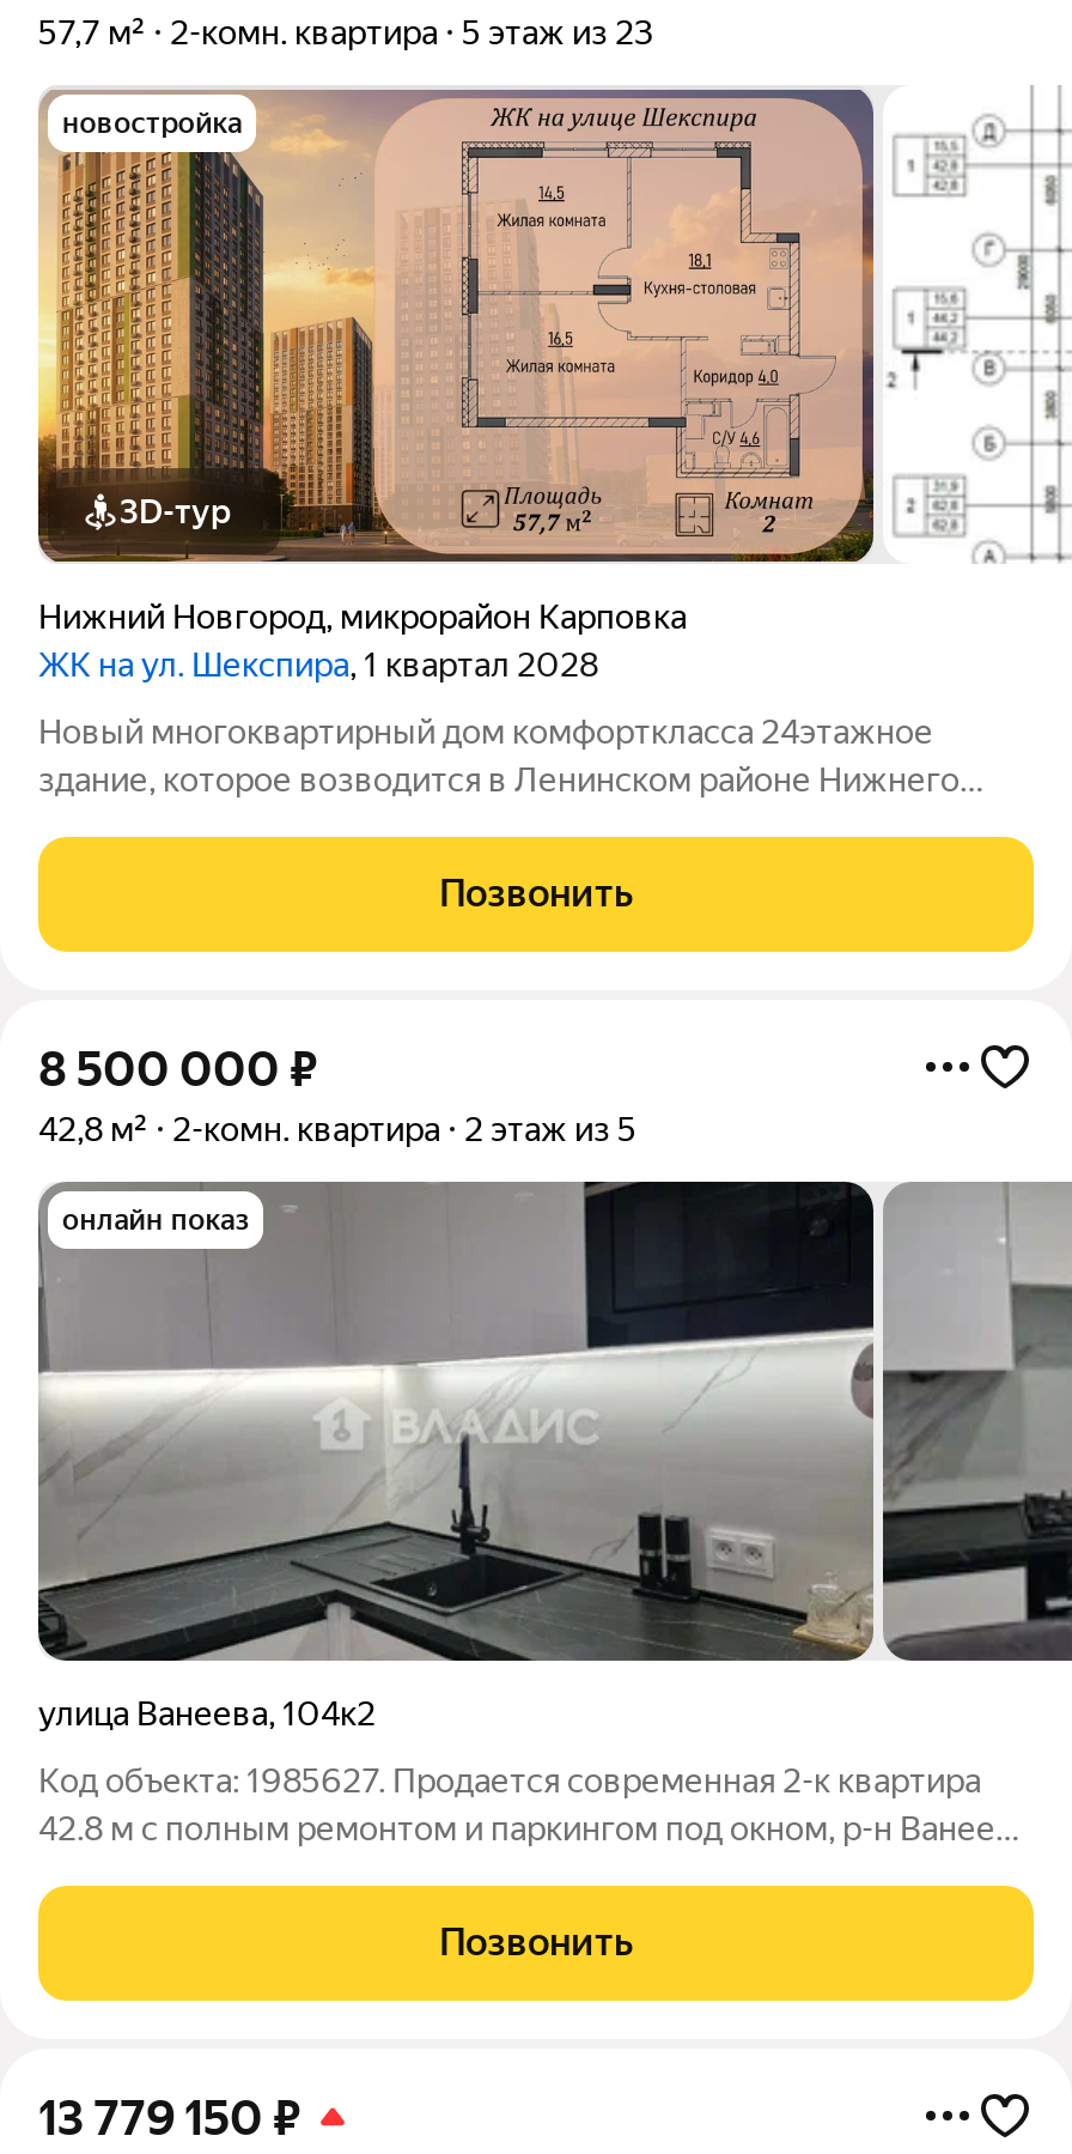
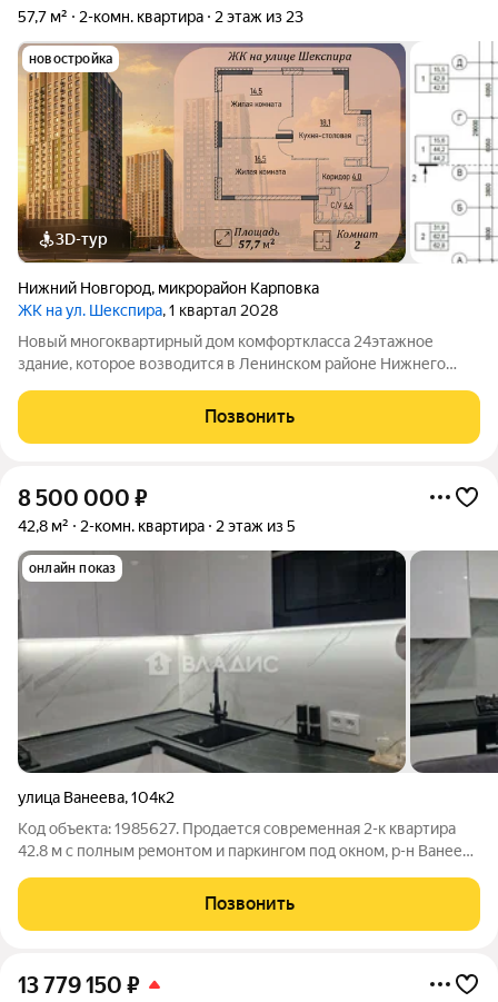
- 57,7 м² 2-комн. квартира 5 этаж из 23
+ 57,7 м² 2-комн. квартира 2 этаж из 23
